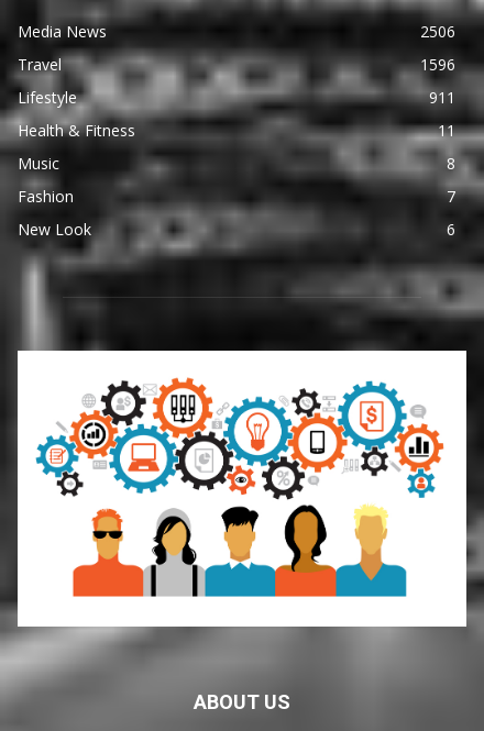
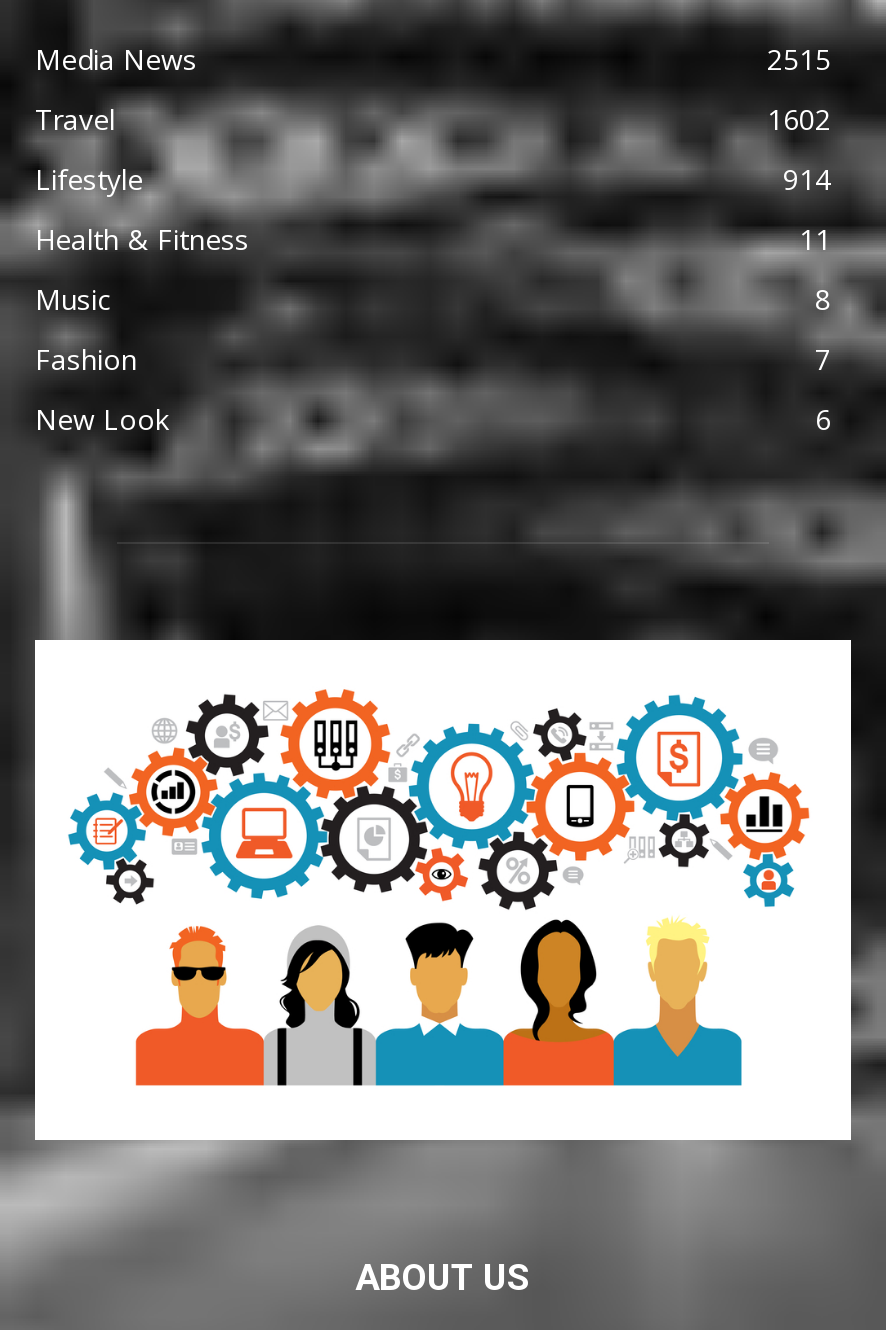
- 2506
+ 2515

- 1596
+ 1602

- 911
+ 914
